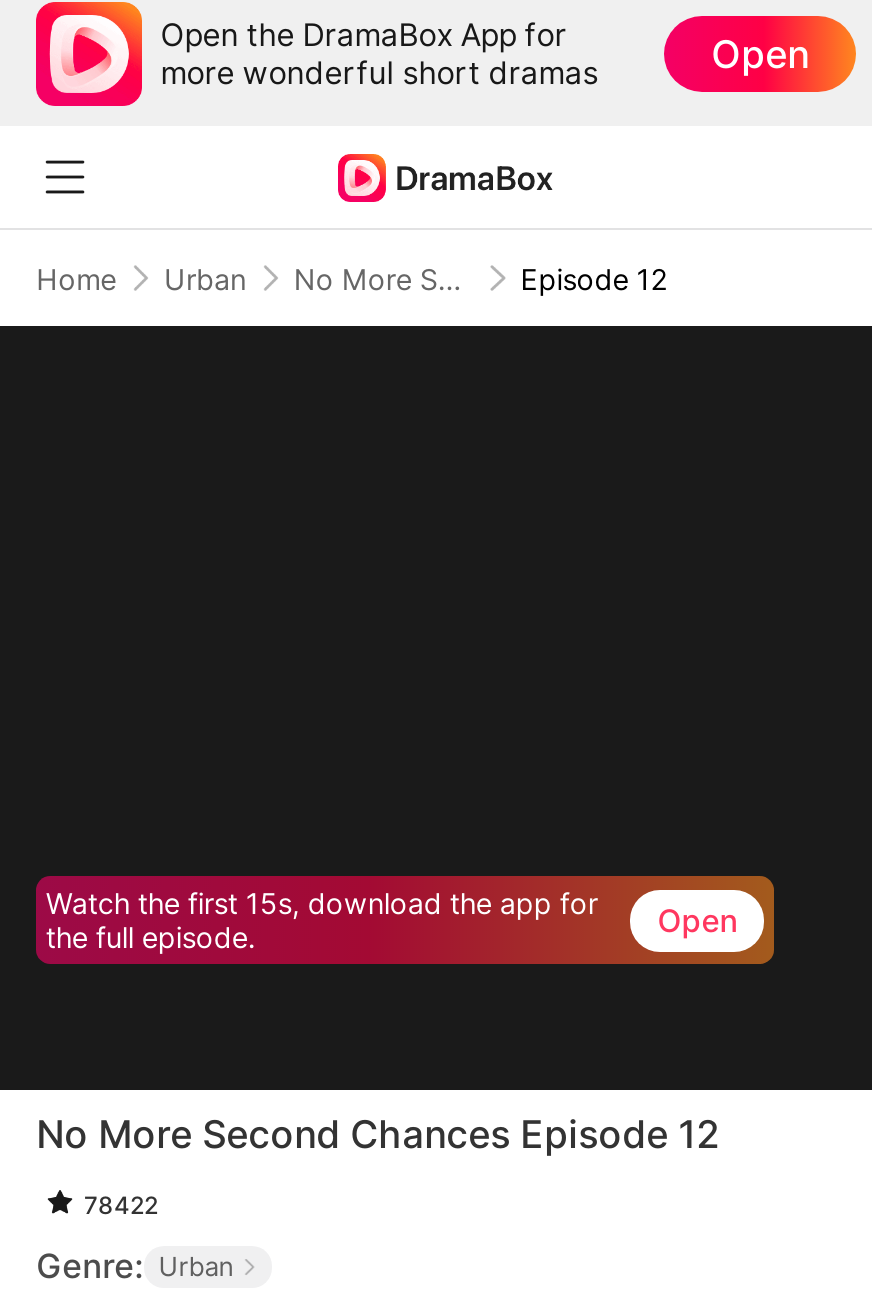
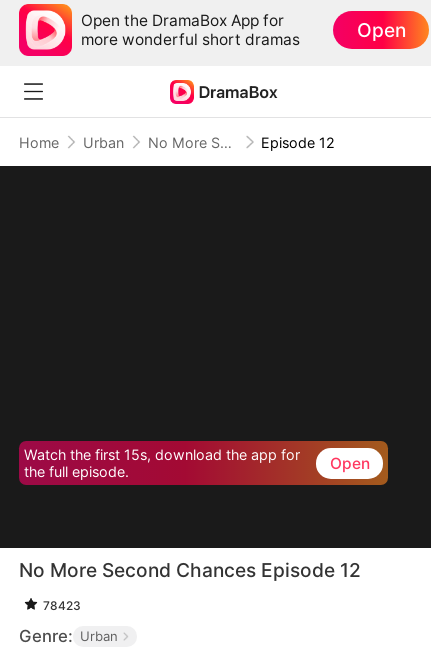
- 78422
+ 78423
